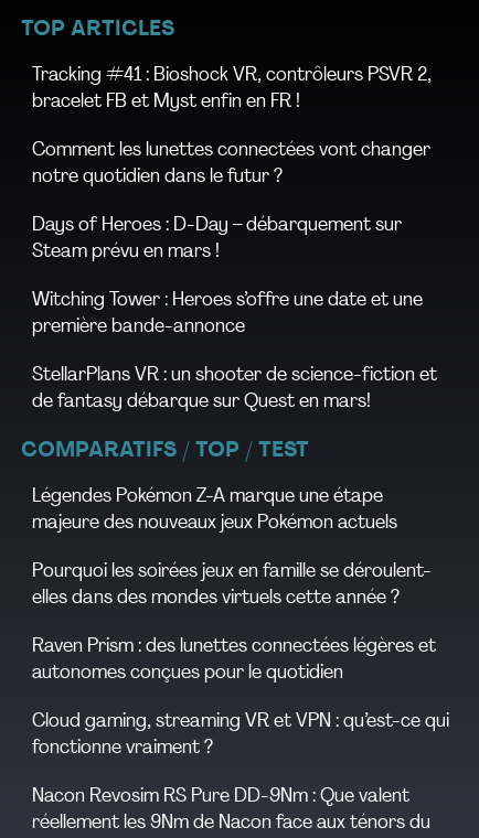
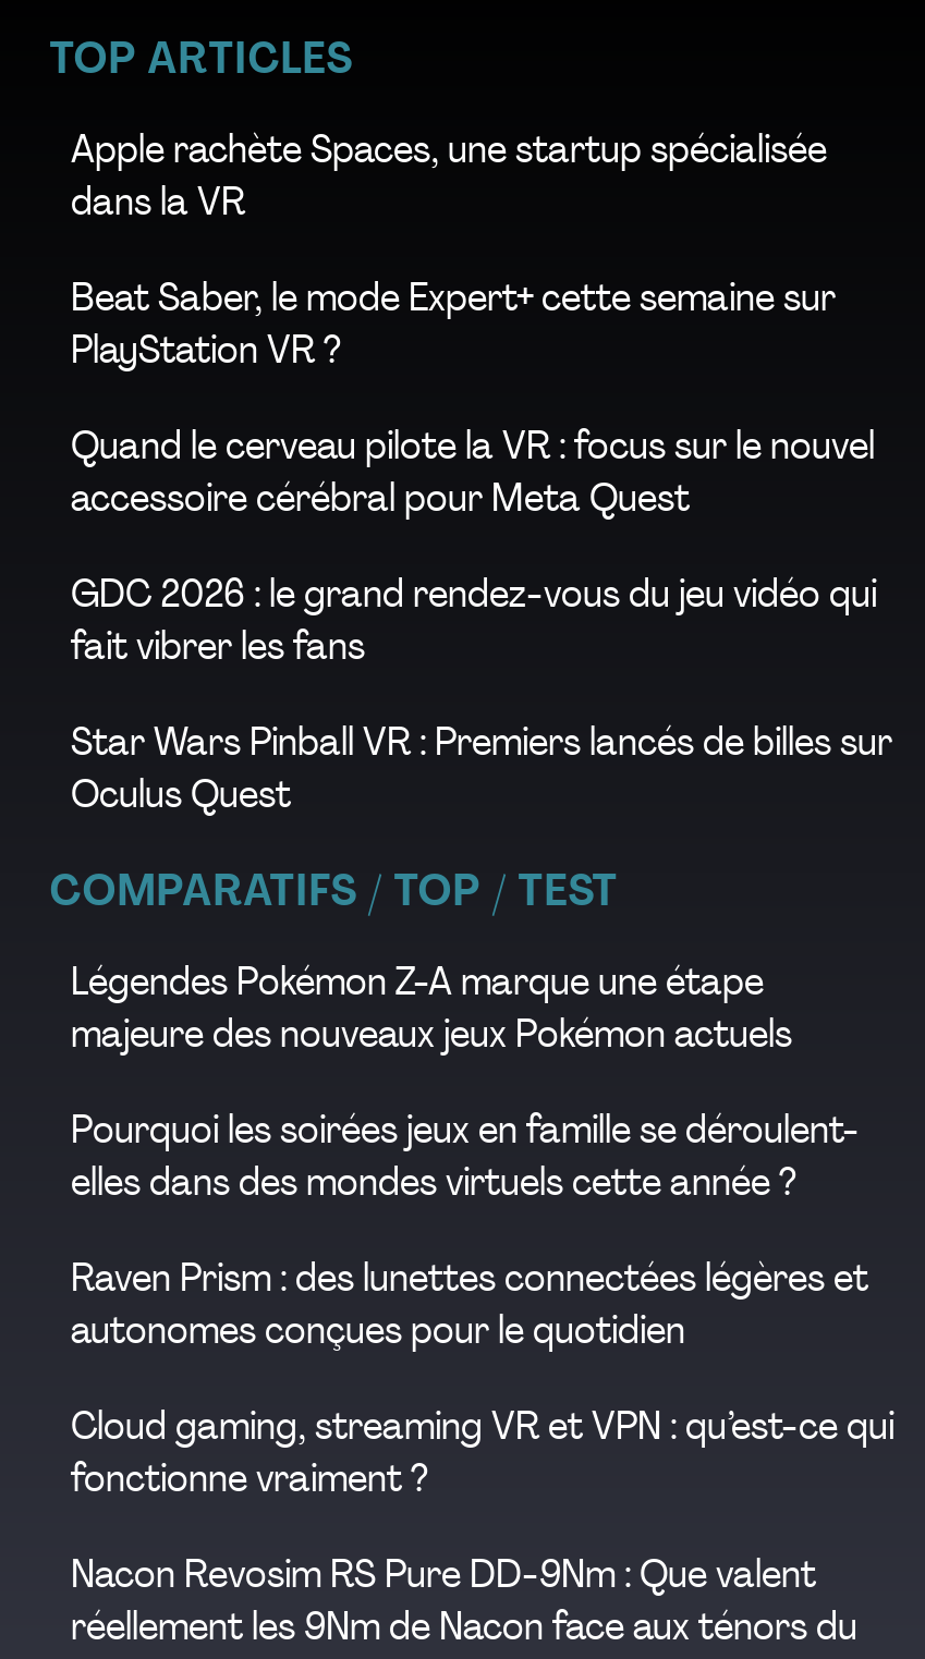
- Tracking #41 : Bioshock VR, contrôleurs PSVR 2,
- bracelet FB et Myst enfin en FR !
+ Apple rachète Spaces, une startup spécialisée
+ dans la VR

- Comment les lunettes connectées vont changer
- notre quotidien dans le futur ?
+ Beat Saber, le mode Expert+ cette semaine sur
+ PlayStation VR ?

- Days of Heroes : D-Day – débarquement sur
- Steam prévu en mars !
+ Quand le cerveau pilote la VR : focus sur le nouvel
+ accessoire cérébral pour Meta Quest

- Witching Tower : Heroes s’offre une date et une
- première bande-annonce
+ GDC 2026 : le grand rendez-vous du jeu vidéo qui
+ fait vibrer les fans

- StellarPlans VR : un shooter de science-fiction et
- de fantasy débarque sur Quest en mars!
+ Star Wars Pinball VR : Premiers lancés de billes sur
+ Oculus Quest
